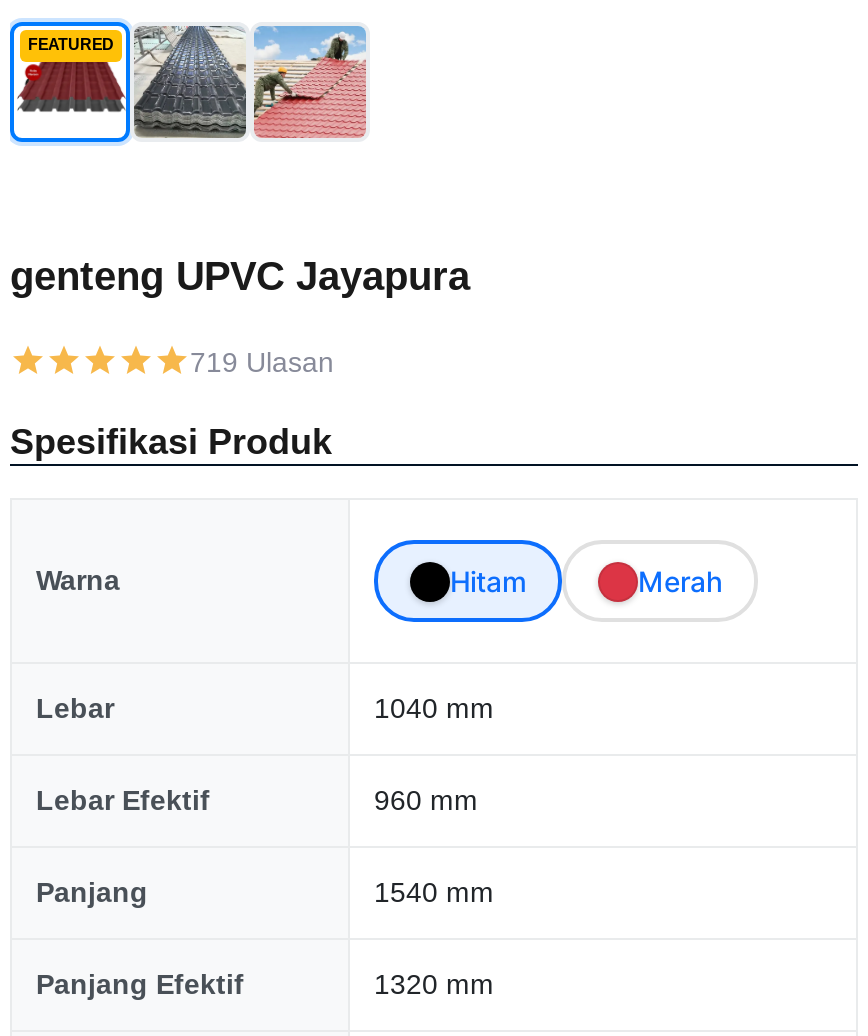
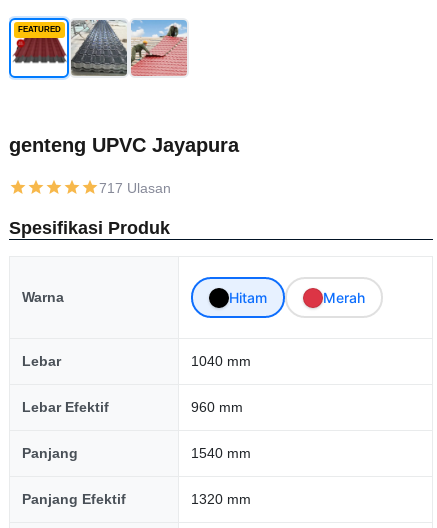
- 719 Ulasan
+ 717 Ulasan
